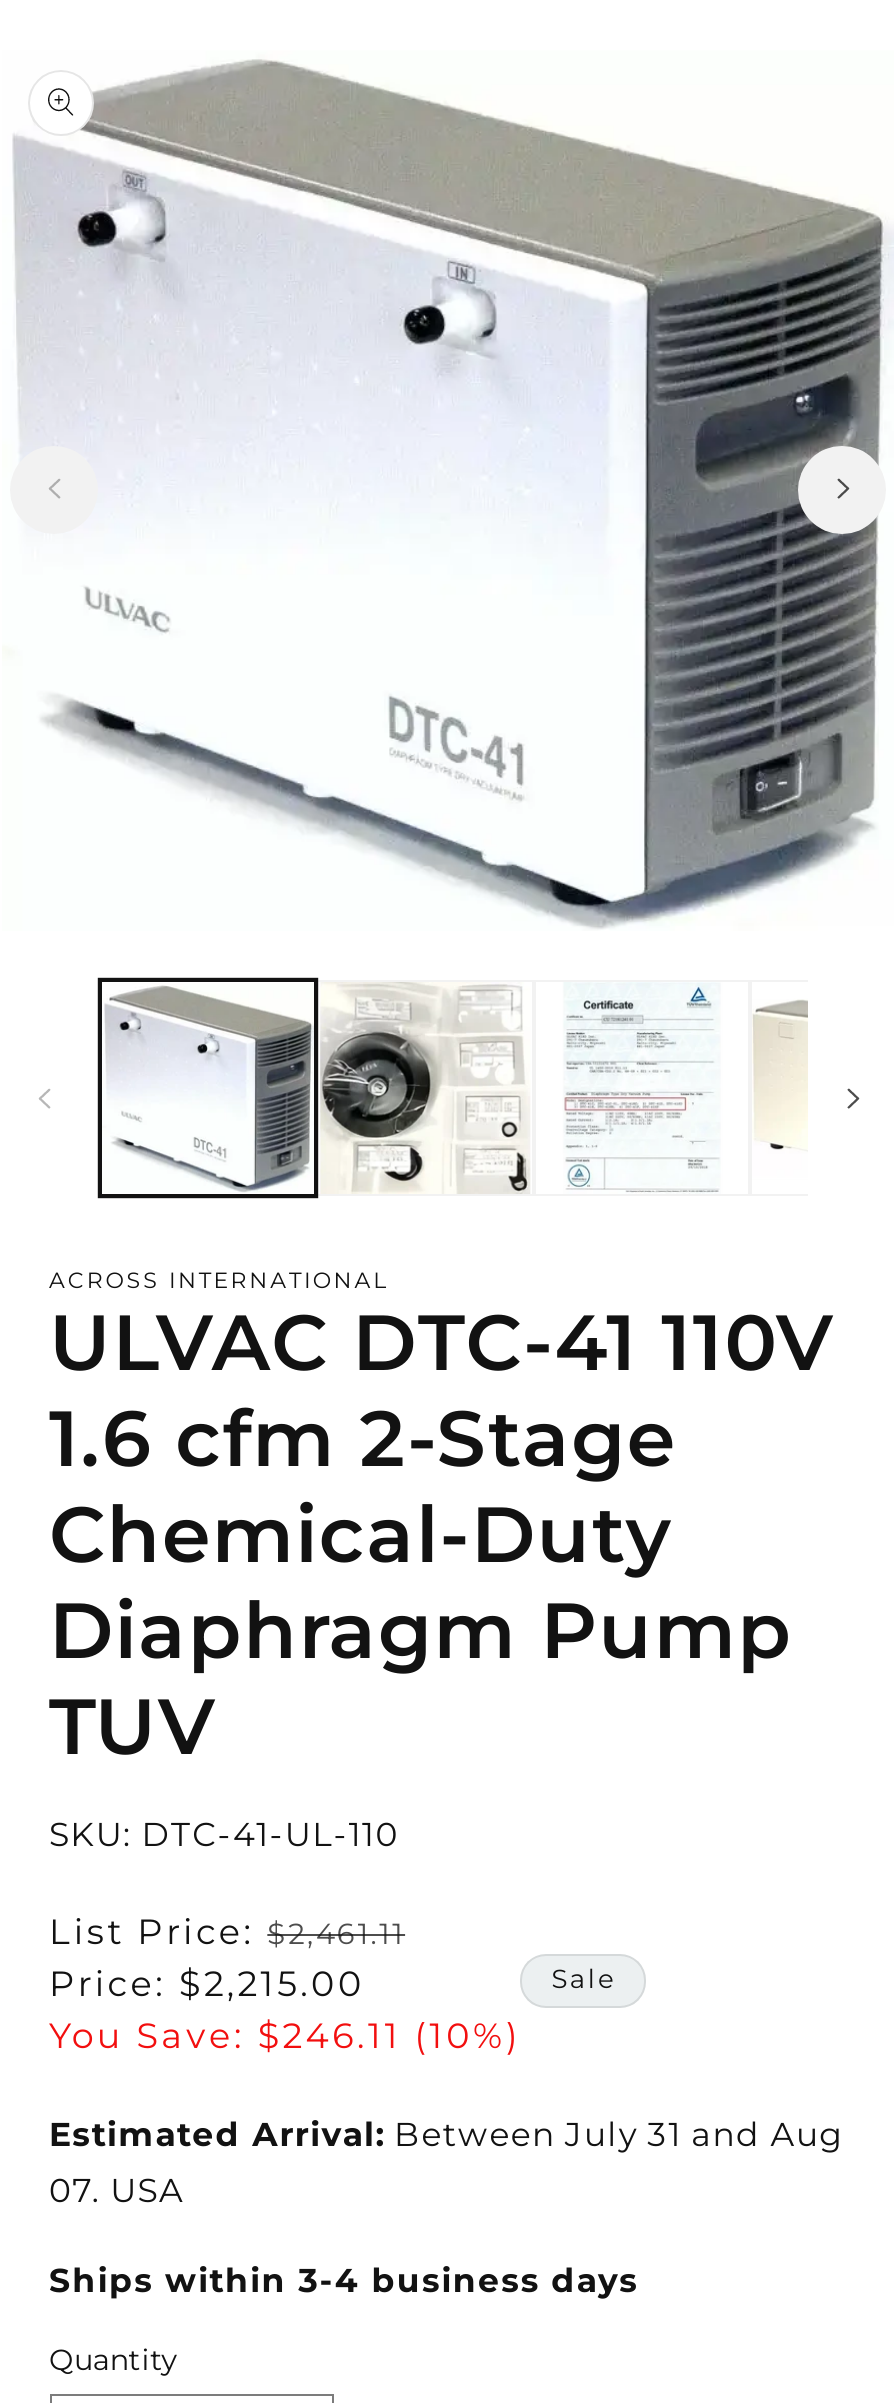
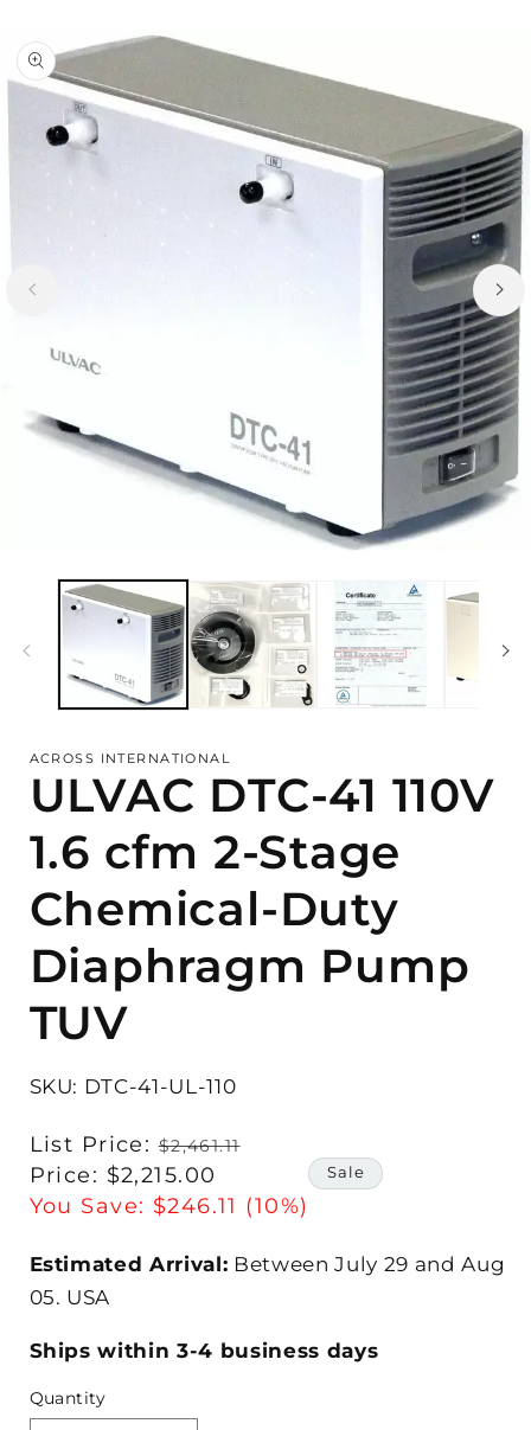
- Estimated Arrival: Between July 31 and Aug
+ Estimated Arrival: Between July 29 and Aug

- 07. USA
+ 05. USA
